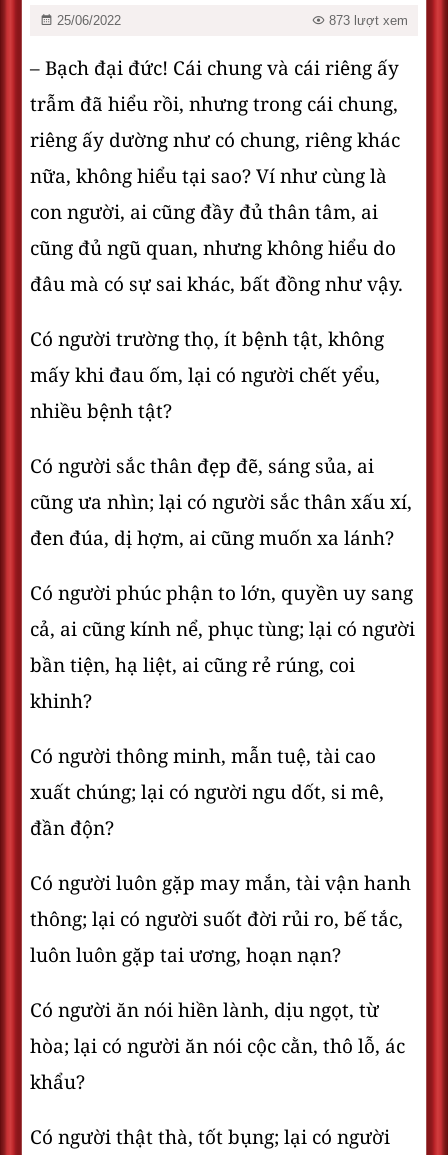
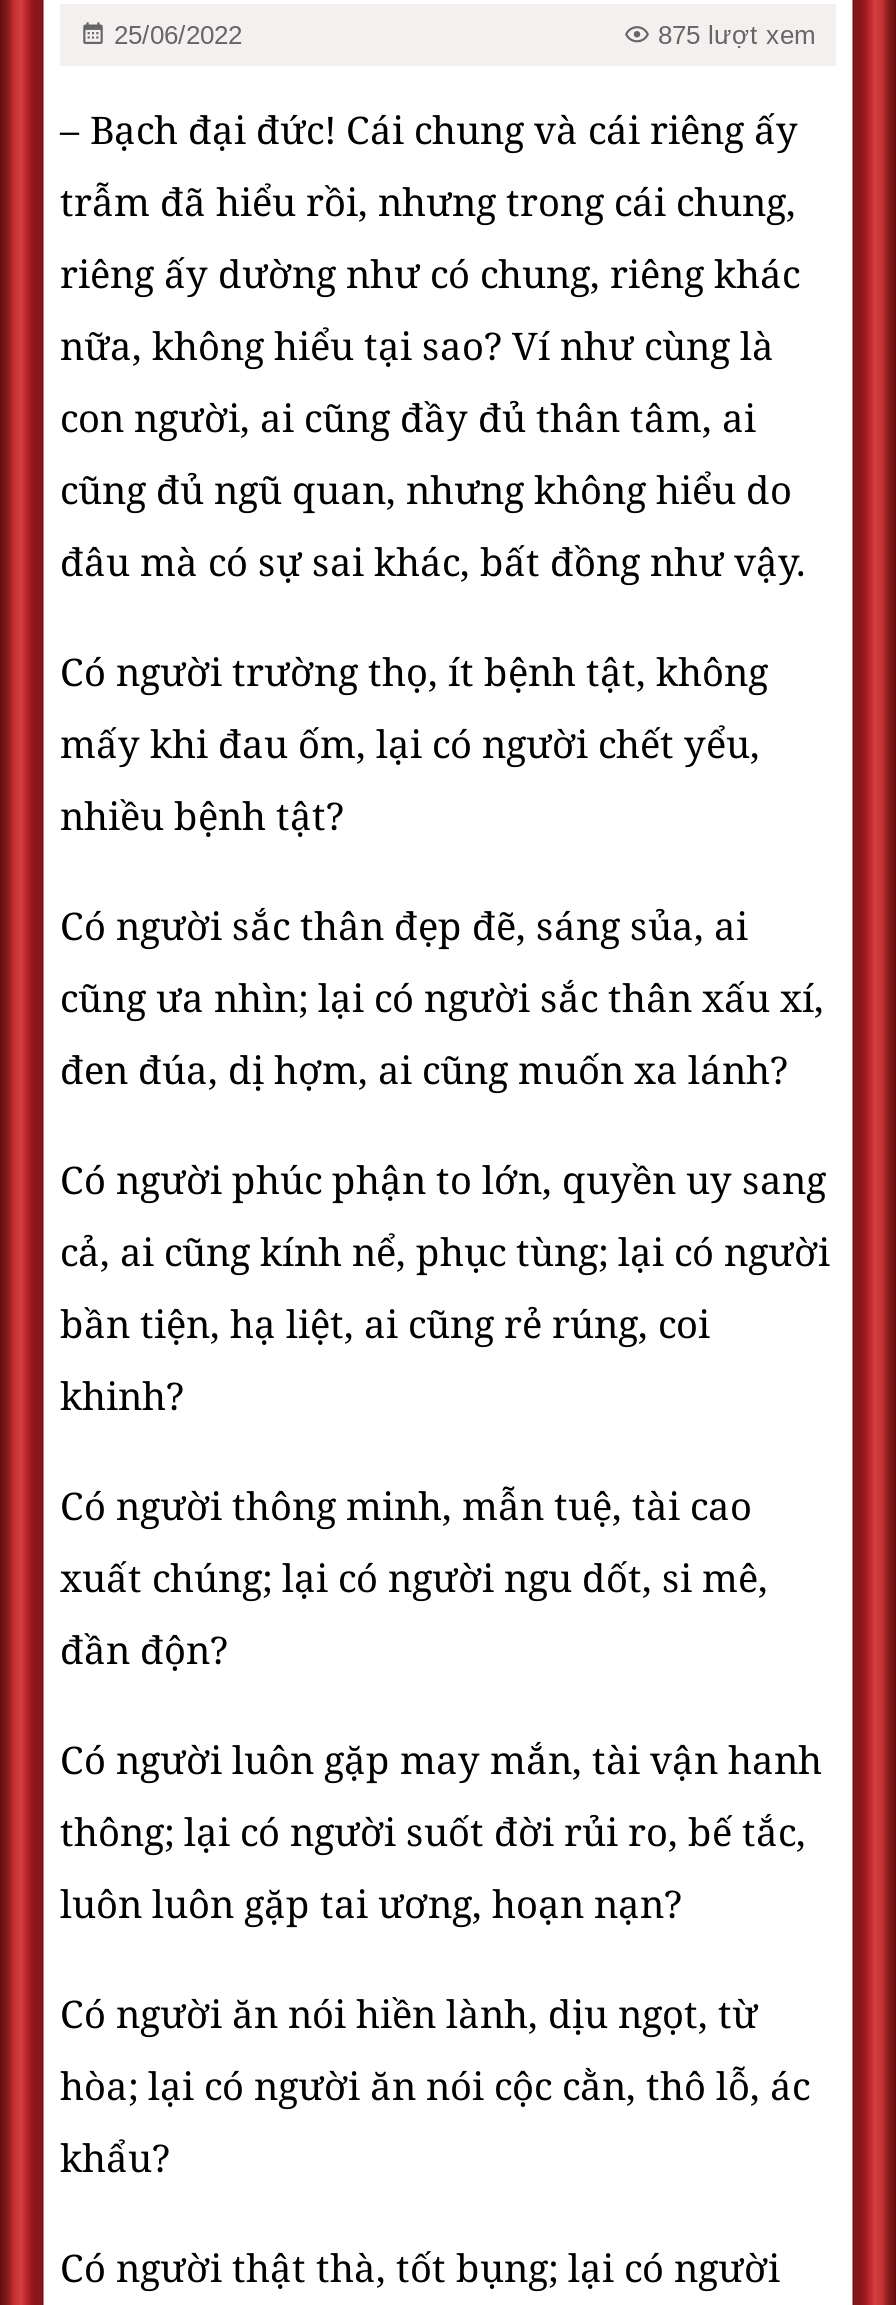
- 873 lượt xem
+ 875 lượt xem
